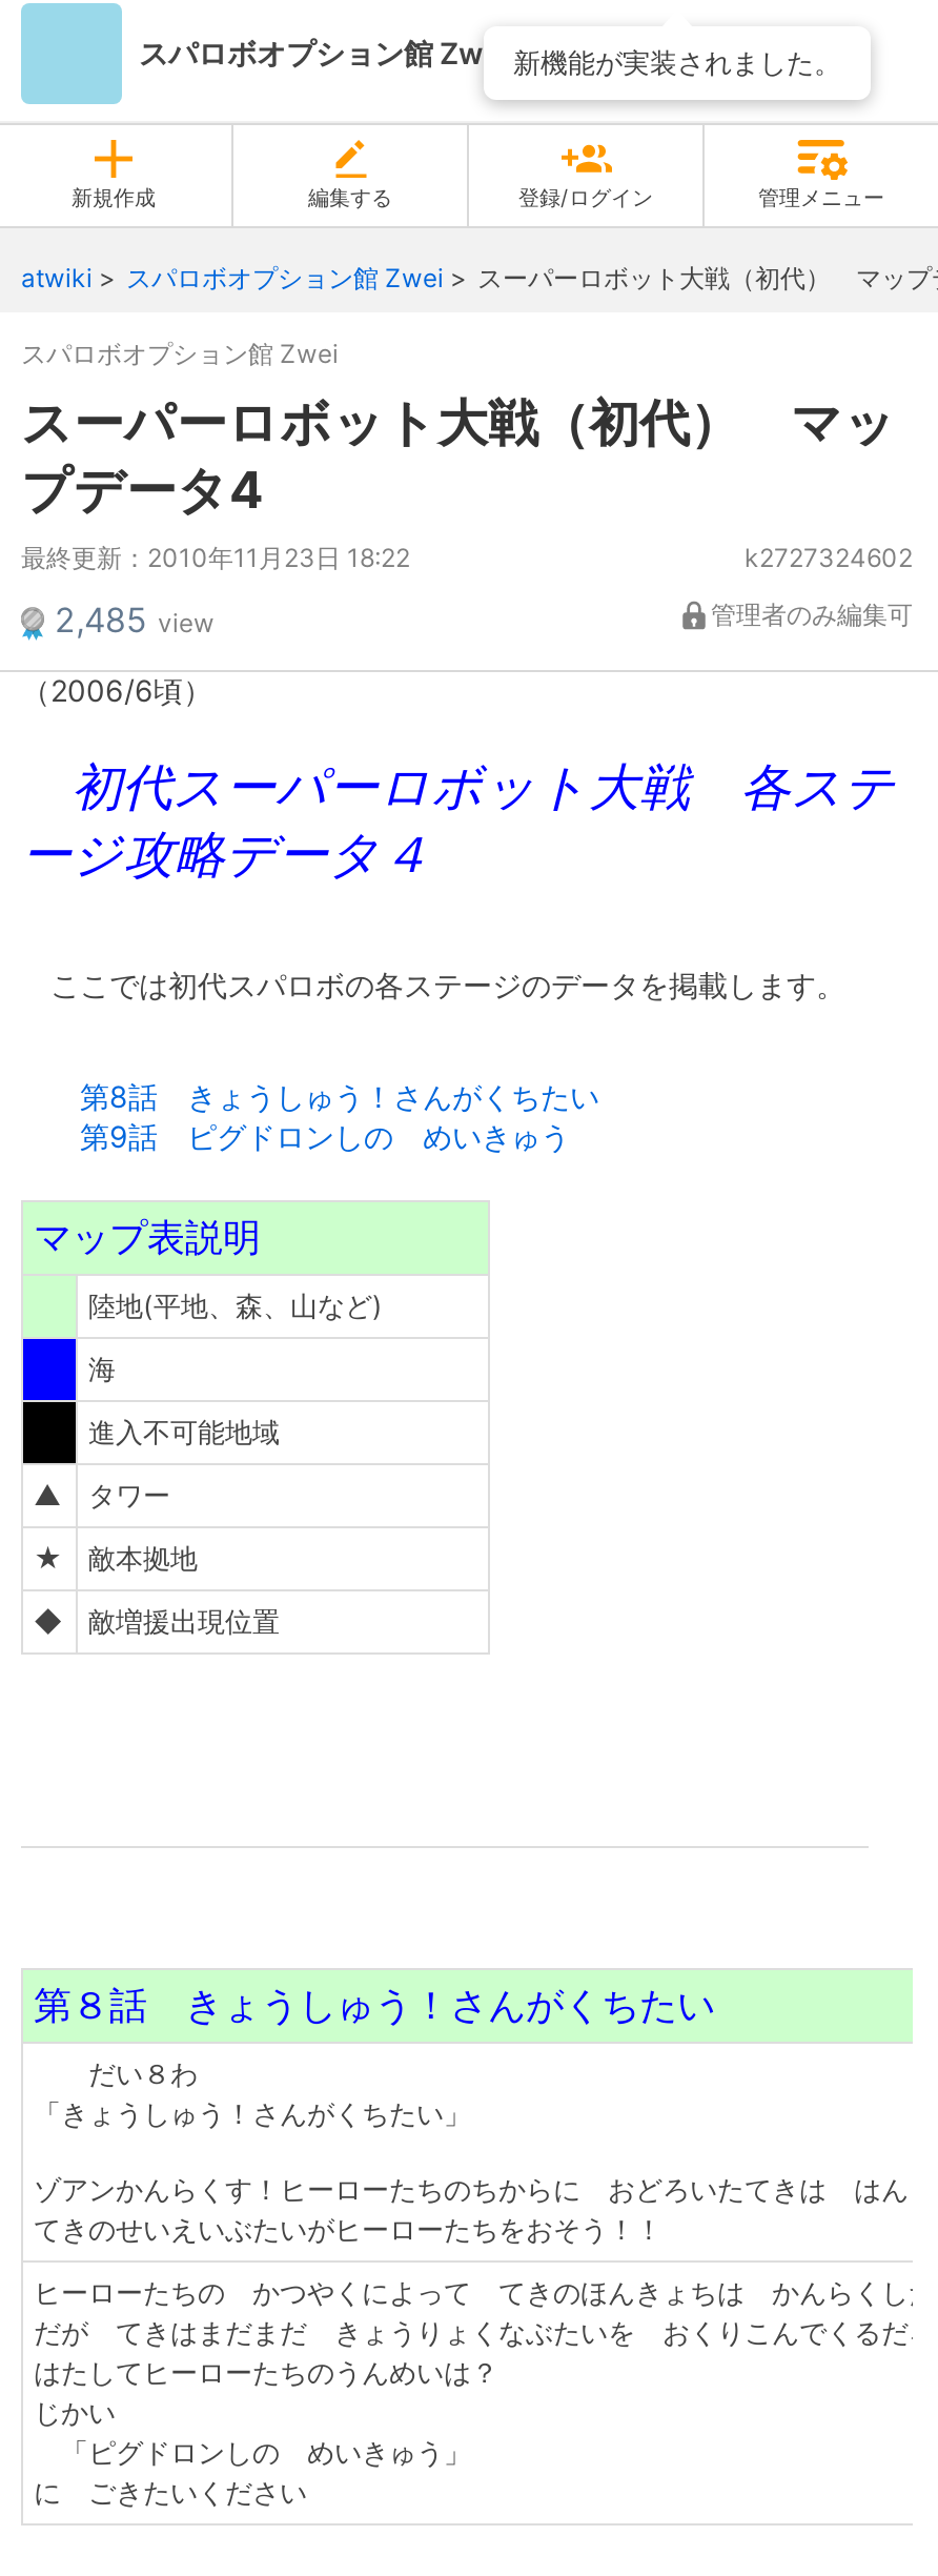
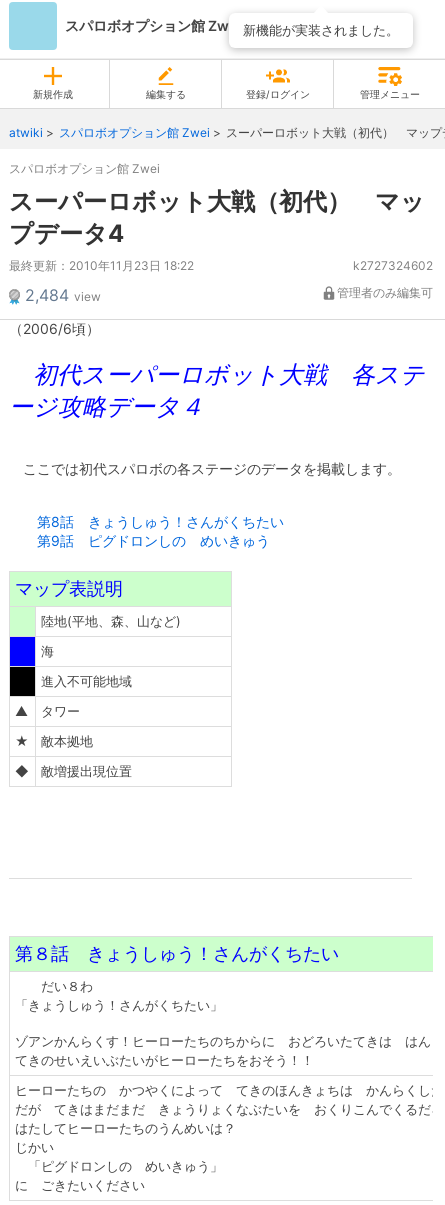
- 2,485 view
+ 2,484 view
